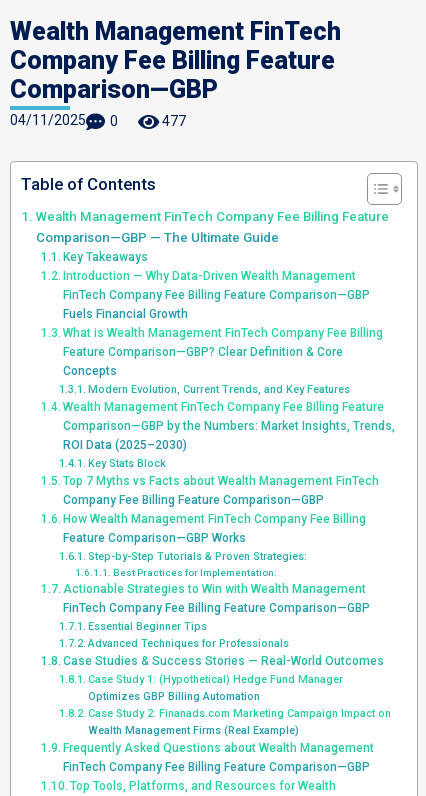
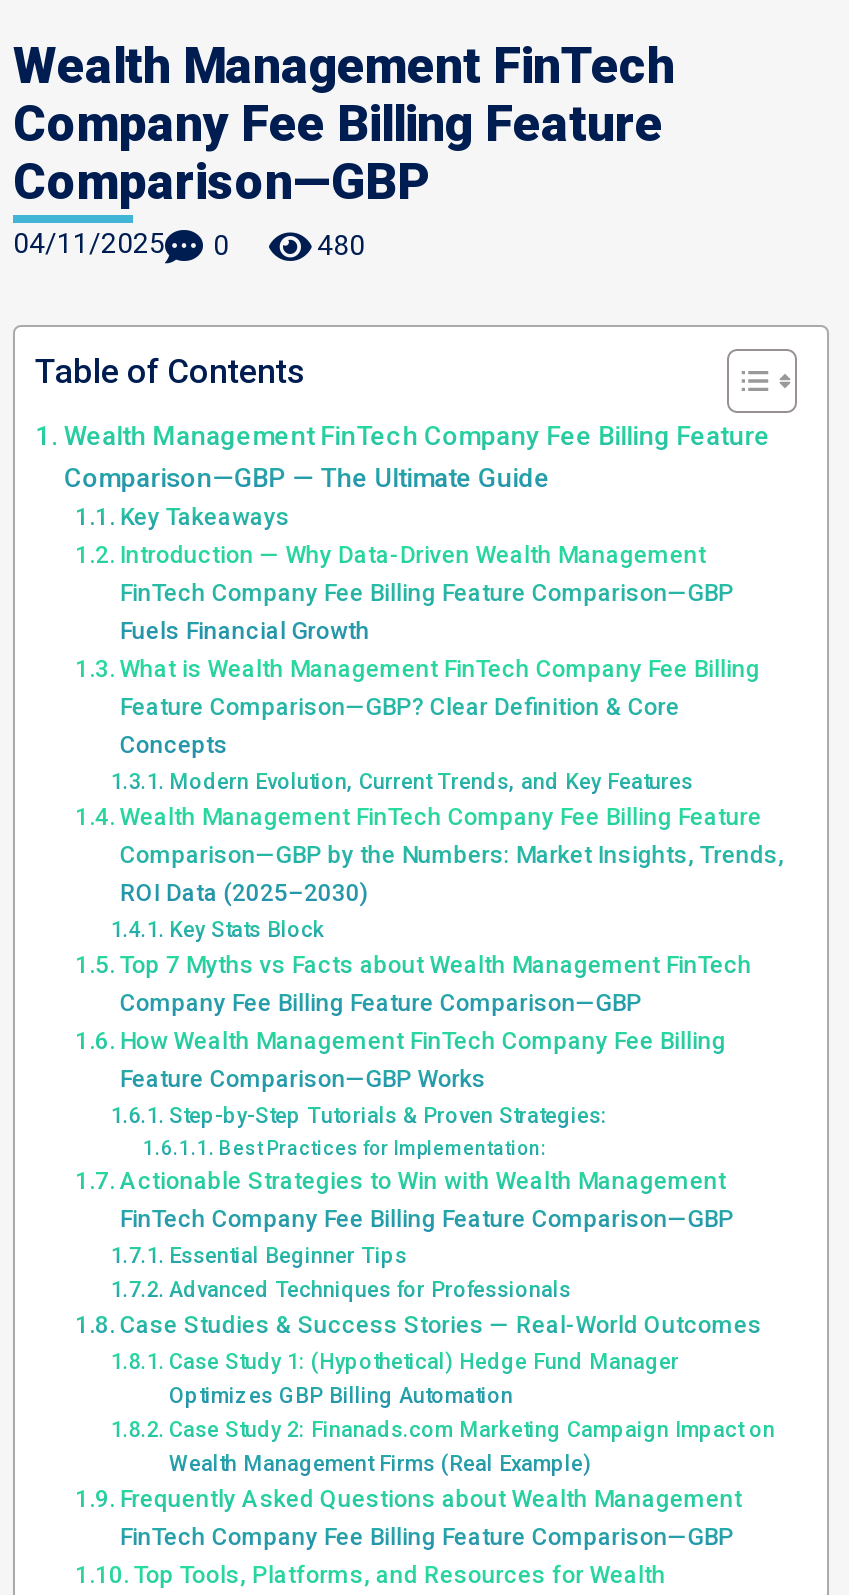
- 477
+ 480
